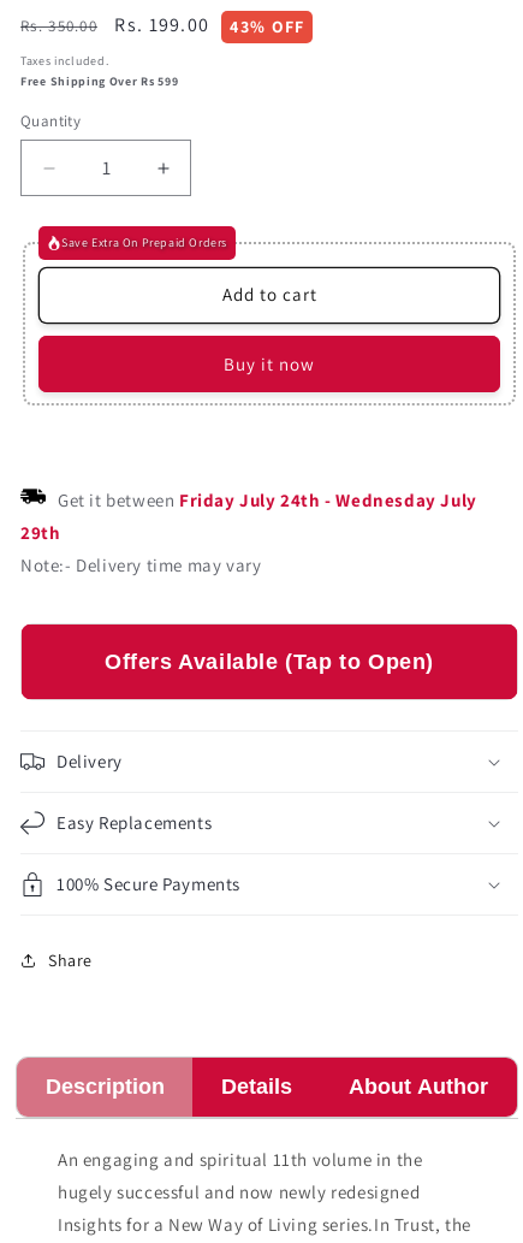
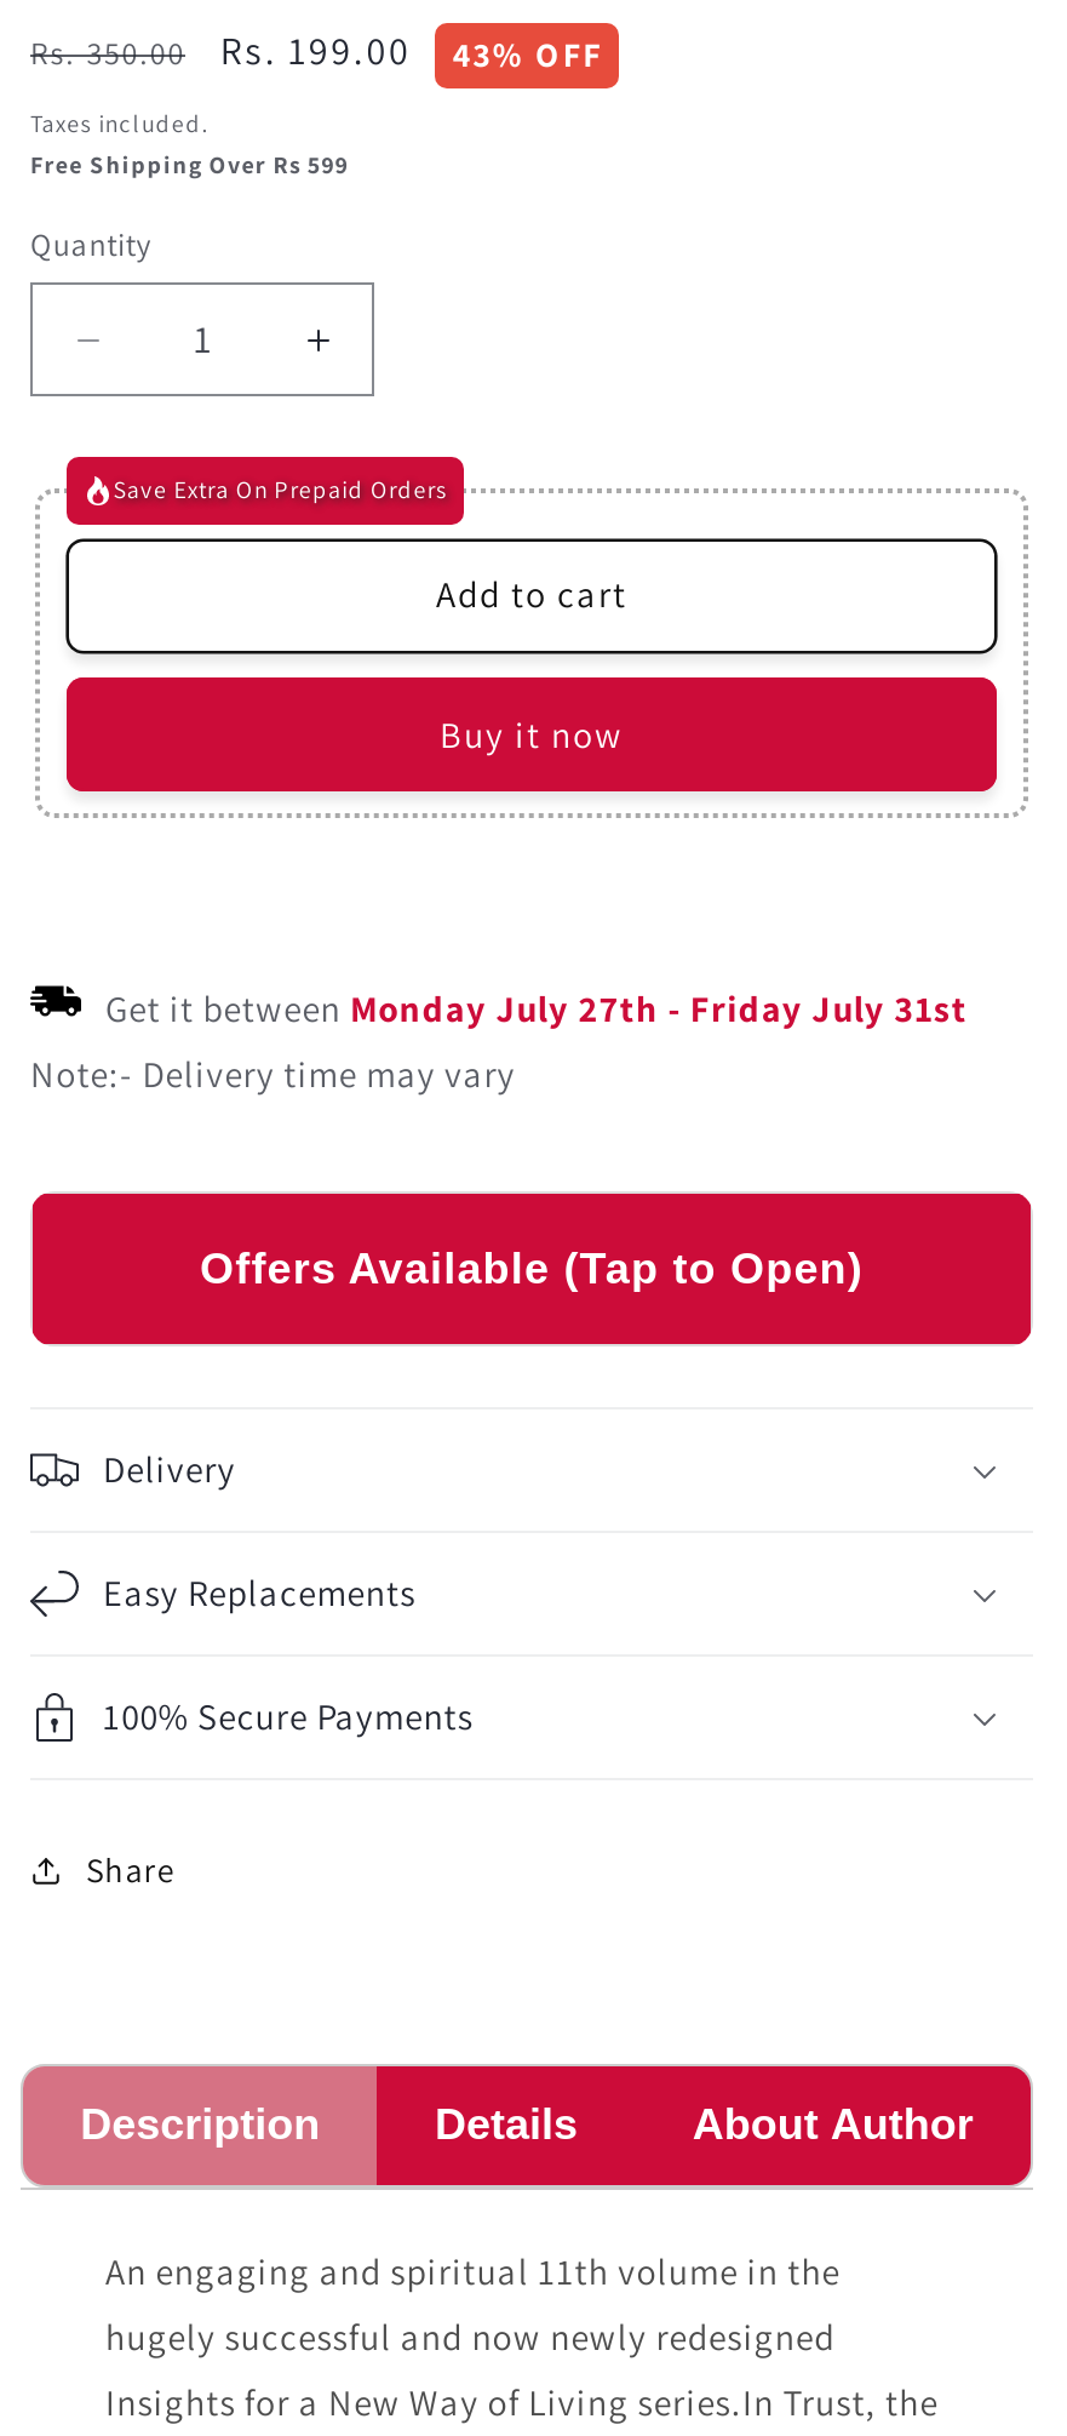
- Get it between Friday July 24th - Wednesday July
- 29th
+ Get it between Monday July 27th - Friday July 31st
